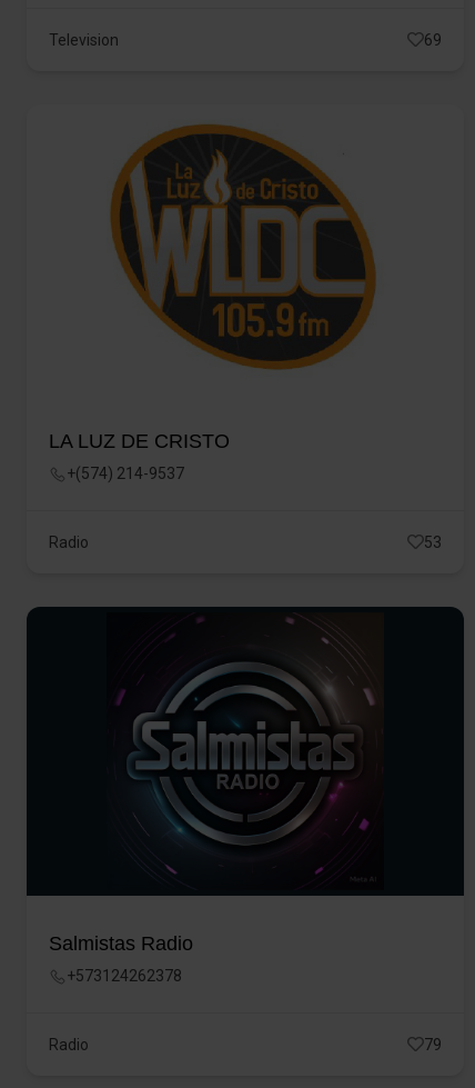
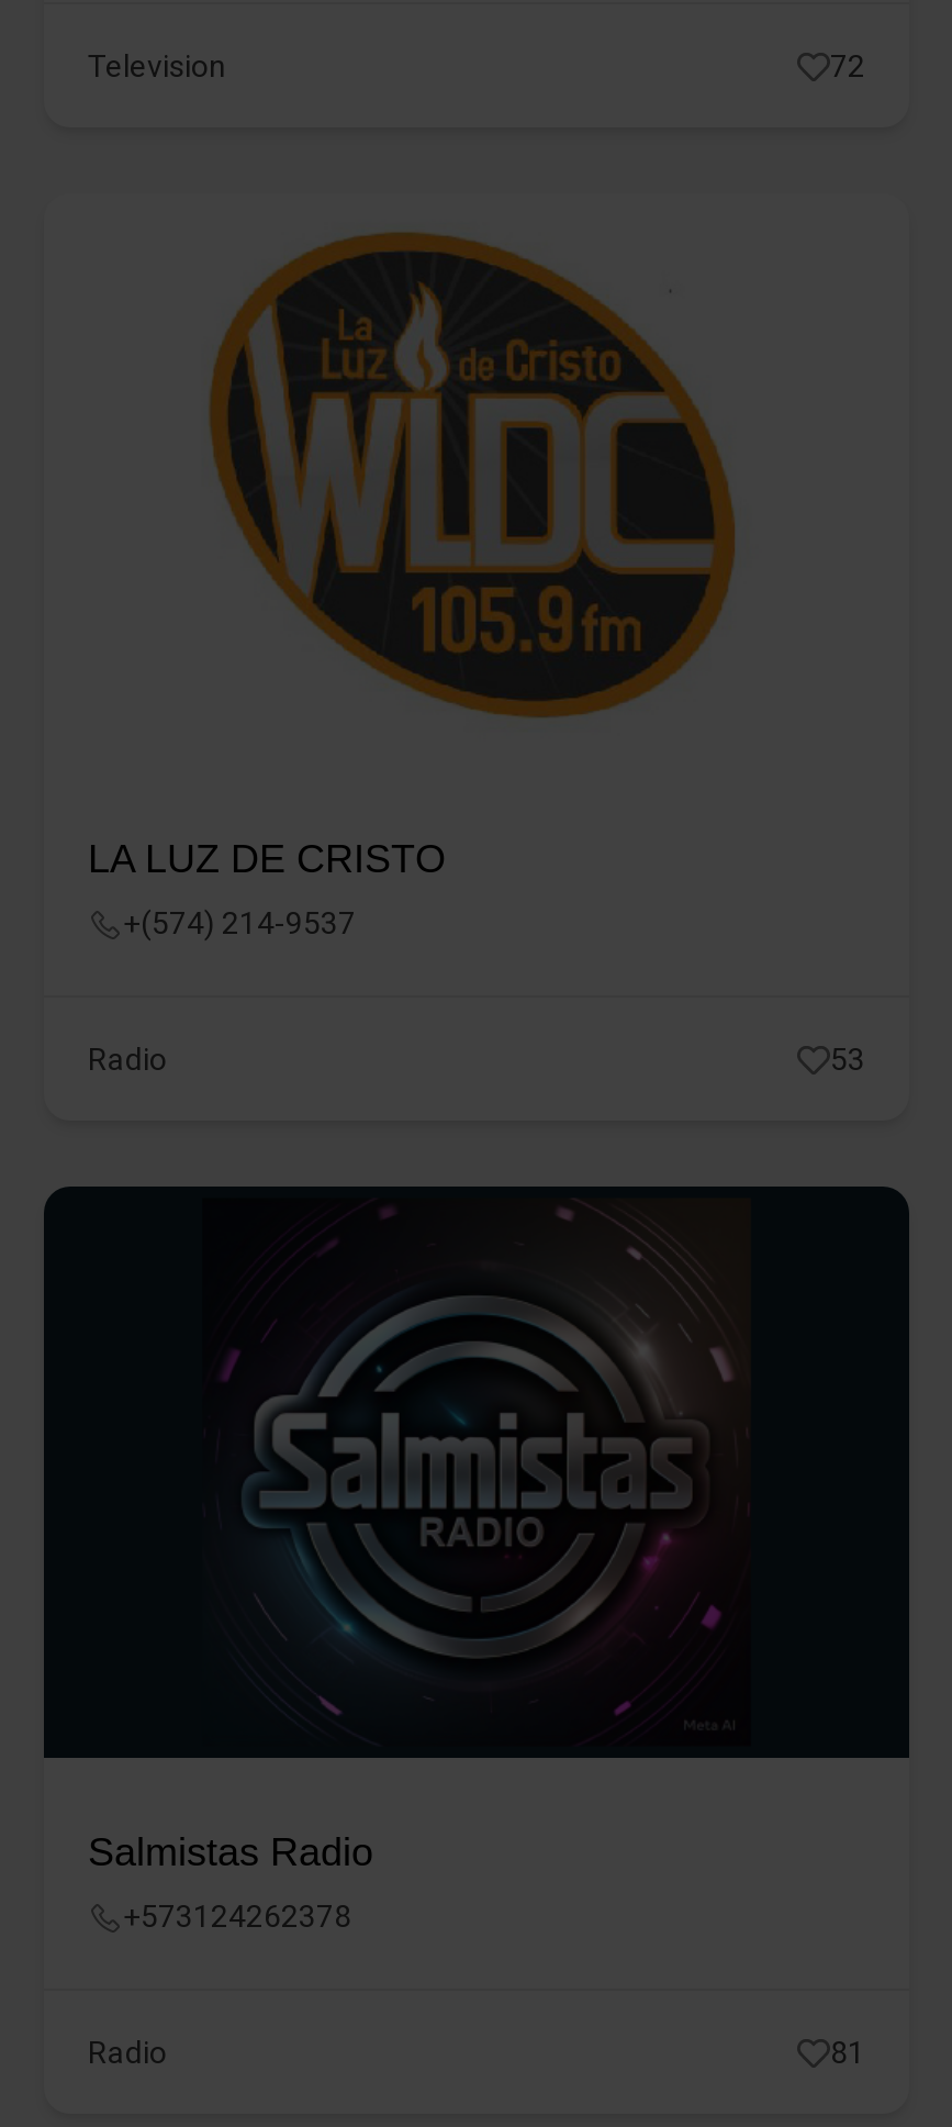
- 69
+ 72

- 79
+ 81
